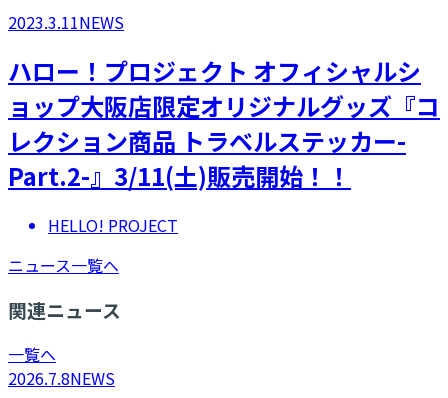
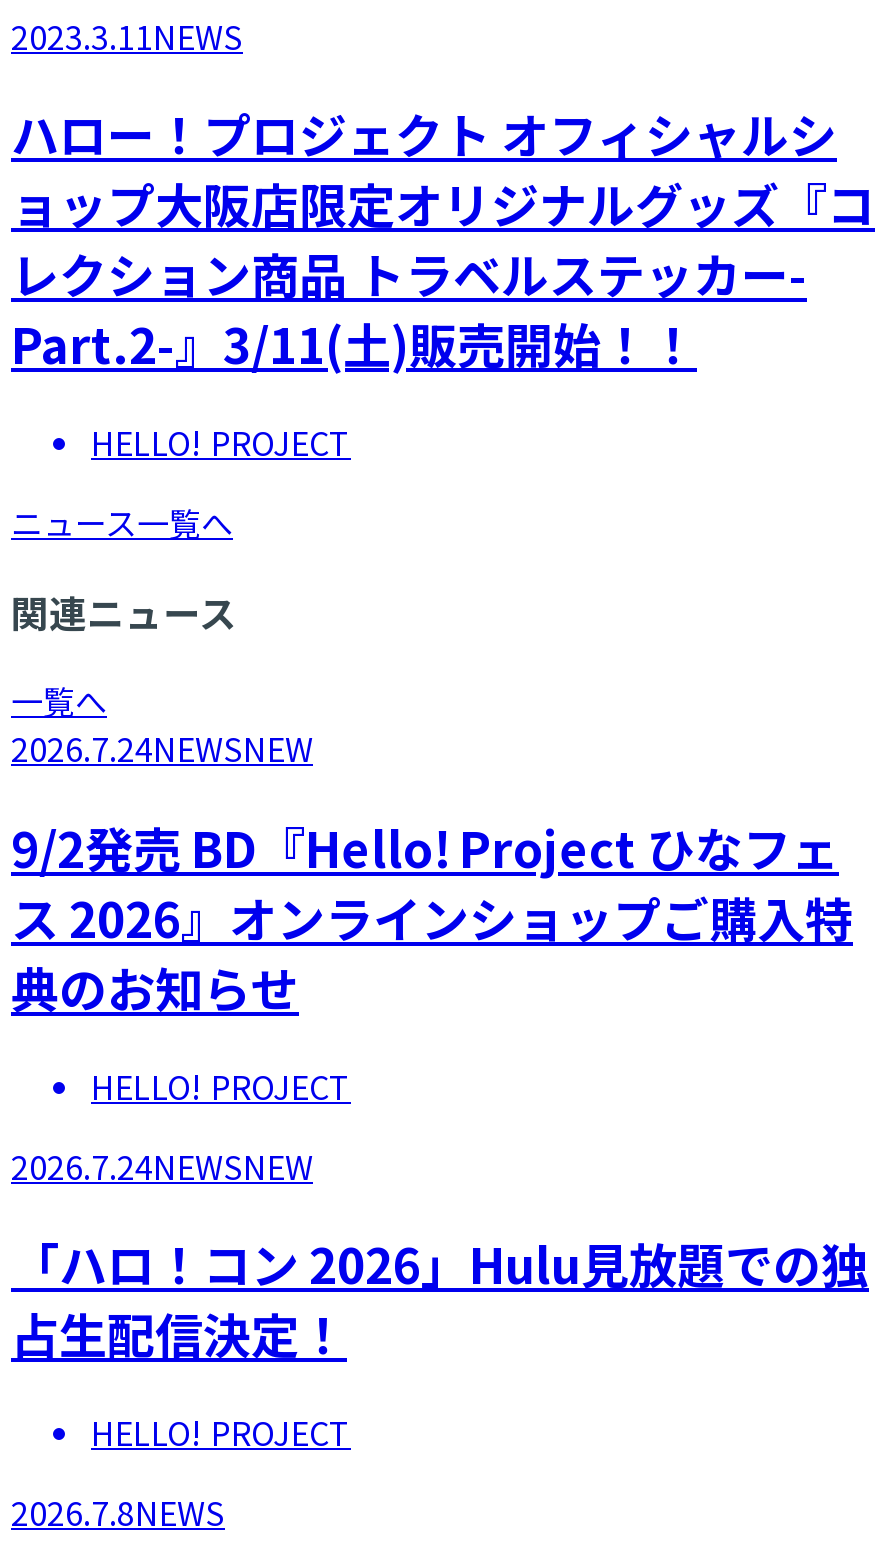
+ 2026.7.24NEWSNEW
+ 9/2発売 BD『Hello! Project ひなフェ
+ ス 2026』オンラインショップご購入特
+ 典のお知らせ
+ HELLO! PROJECT
+ 2026.7.24NEWSNEW
+ 「ハロ！コン 2026」Hulu見放題での独
+ 占生配信決定！
+ HELLO! PROJECT
